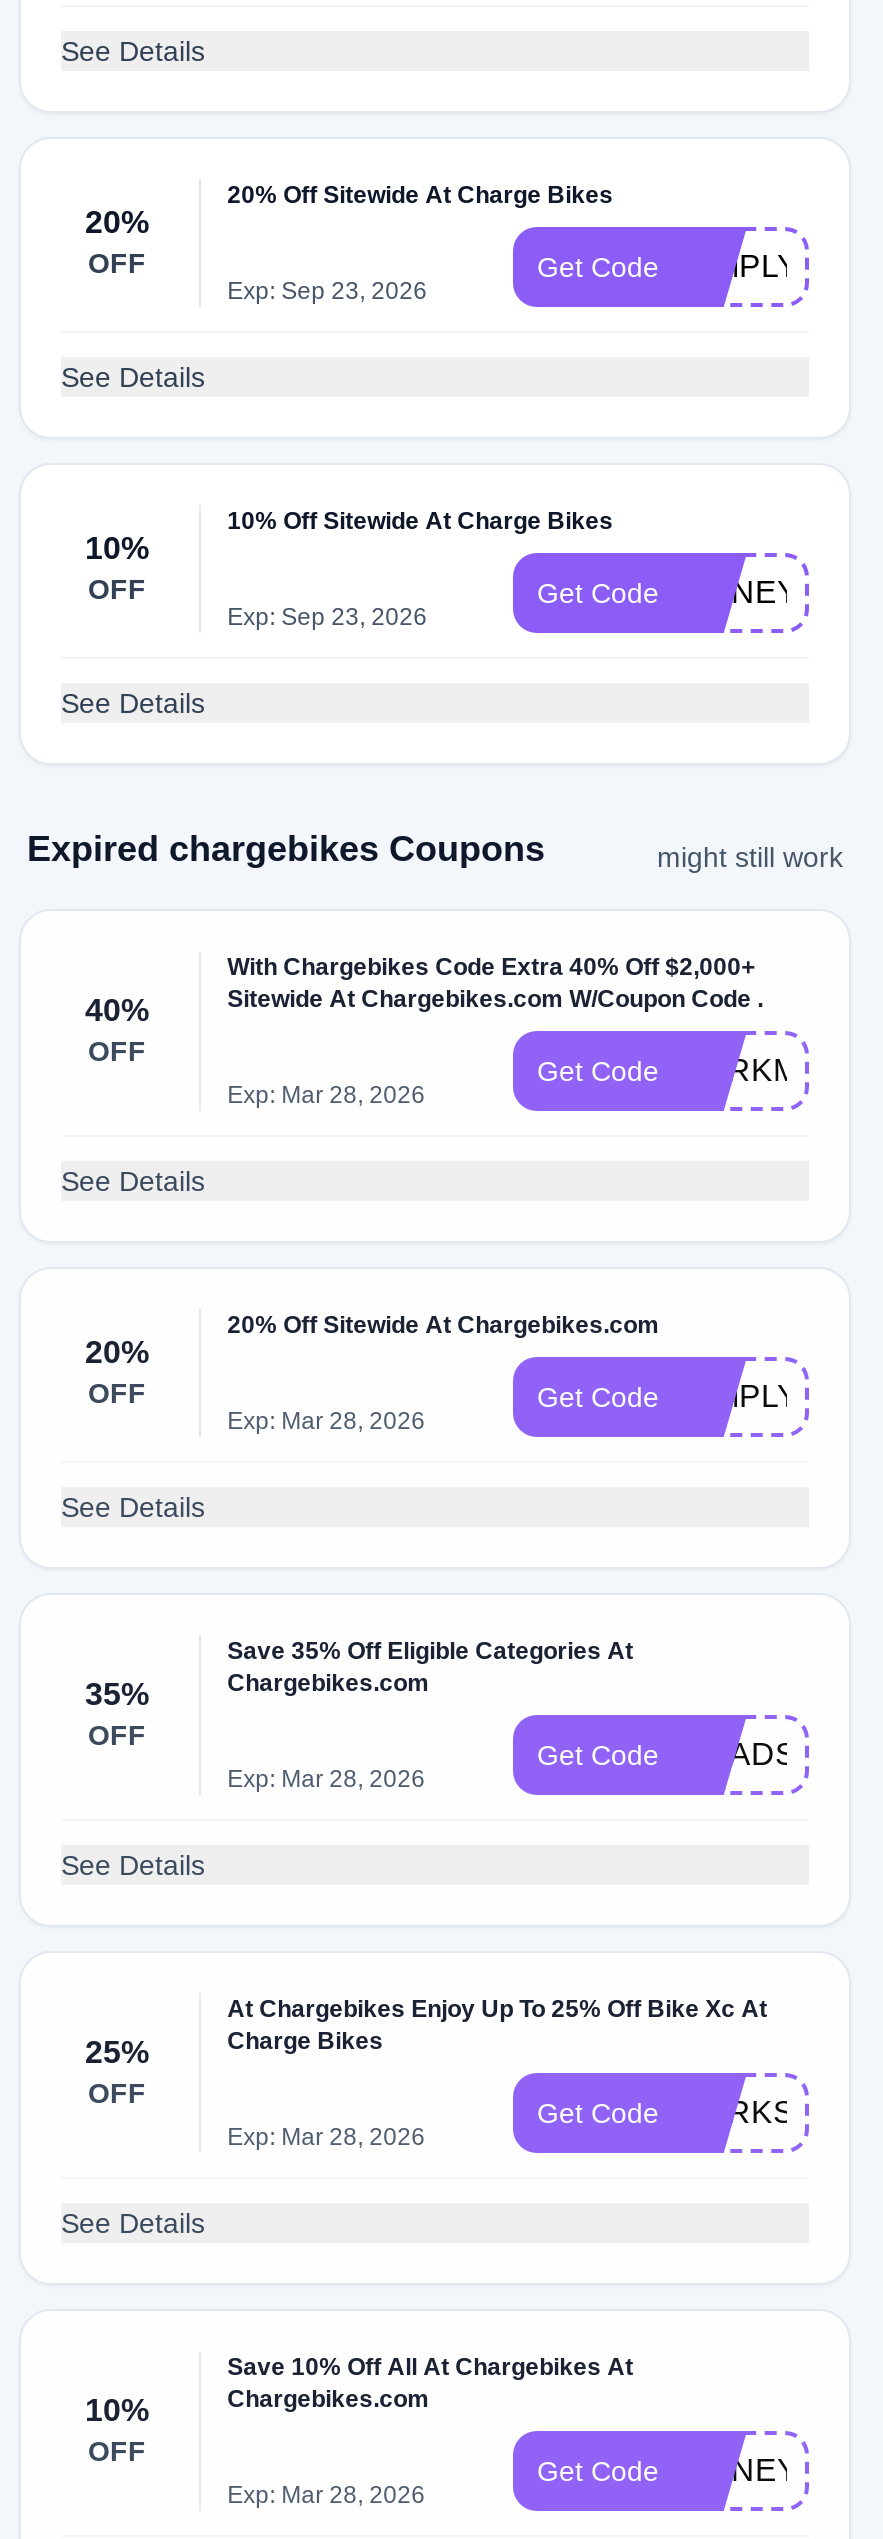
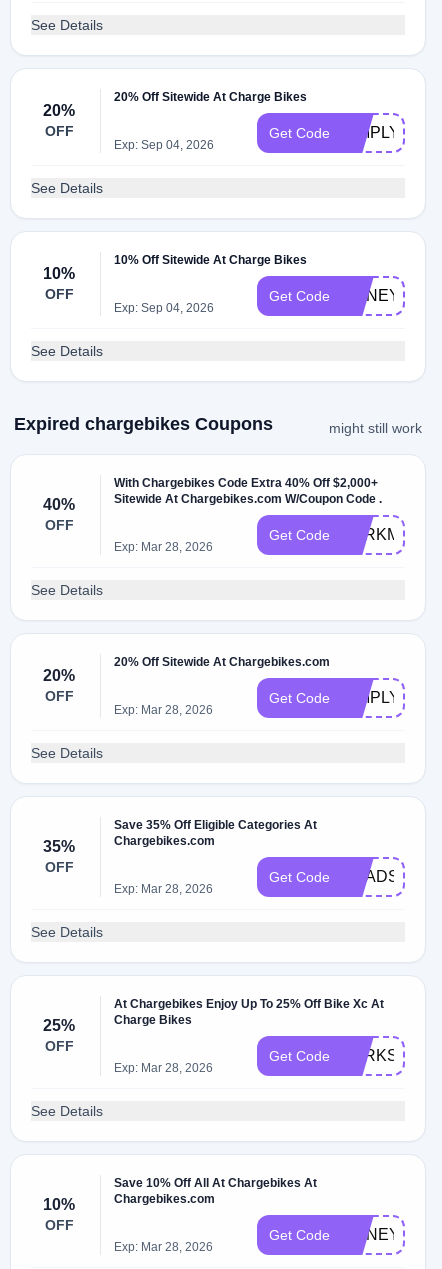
- Exp: Sep 23, 2026
+ Exp: Sep 04, 2026

- Exp: Sep 23, 2026
+ Exp: Sep 04, 2026
